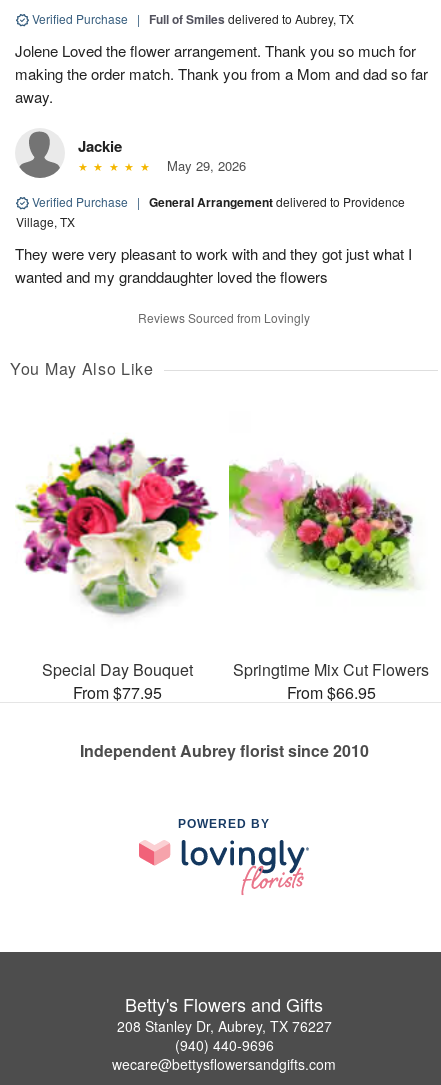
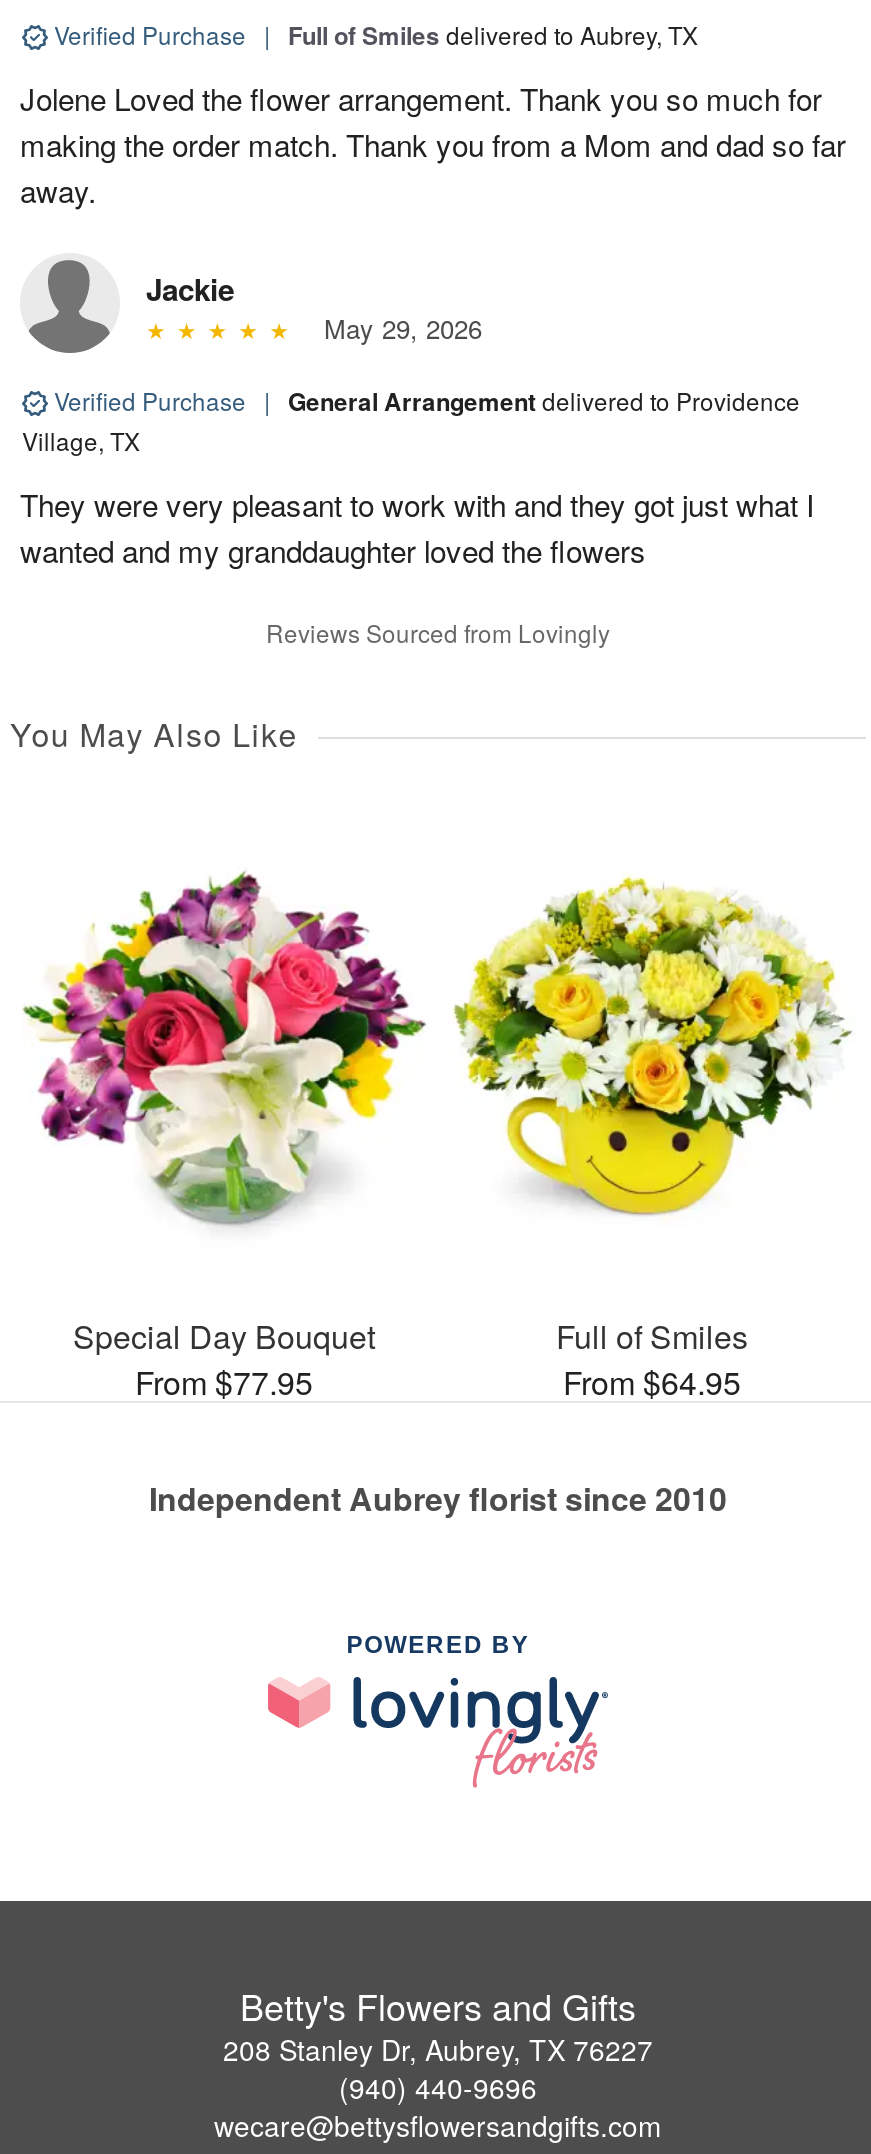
- [image]
+ [image]

- Springtime Mix Cut Flowers
- From $66.95
+ Full of Smiles
+ From $64.95
